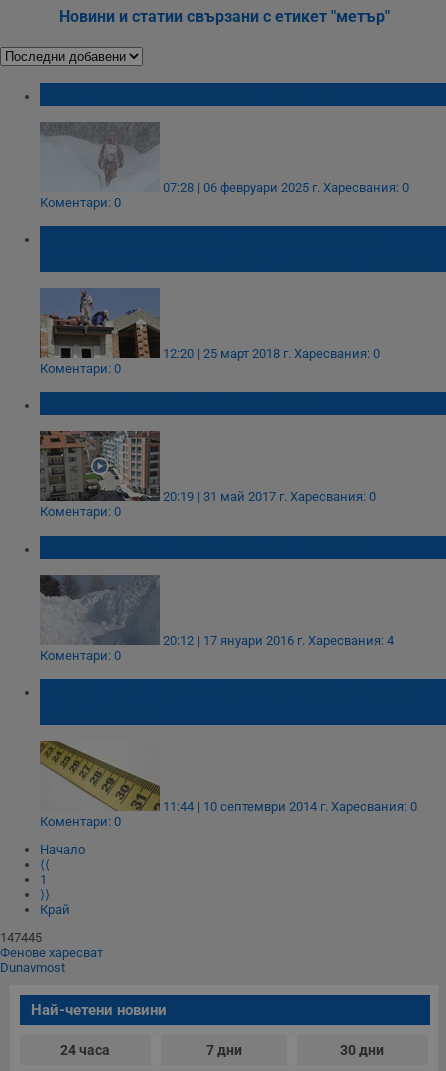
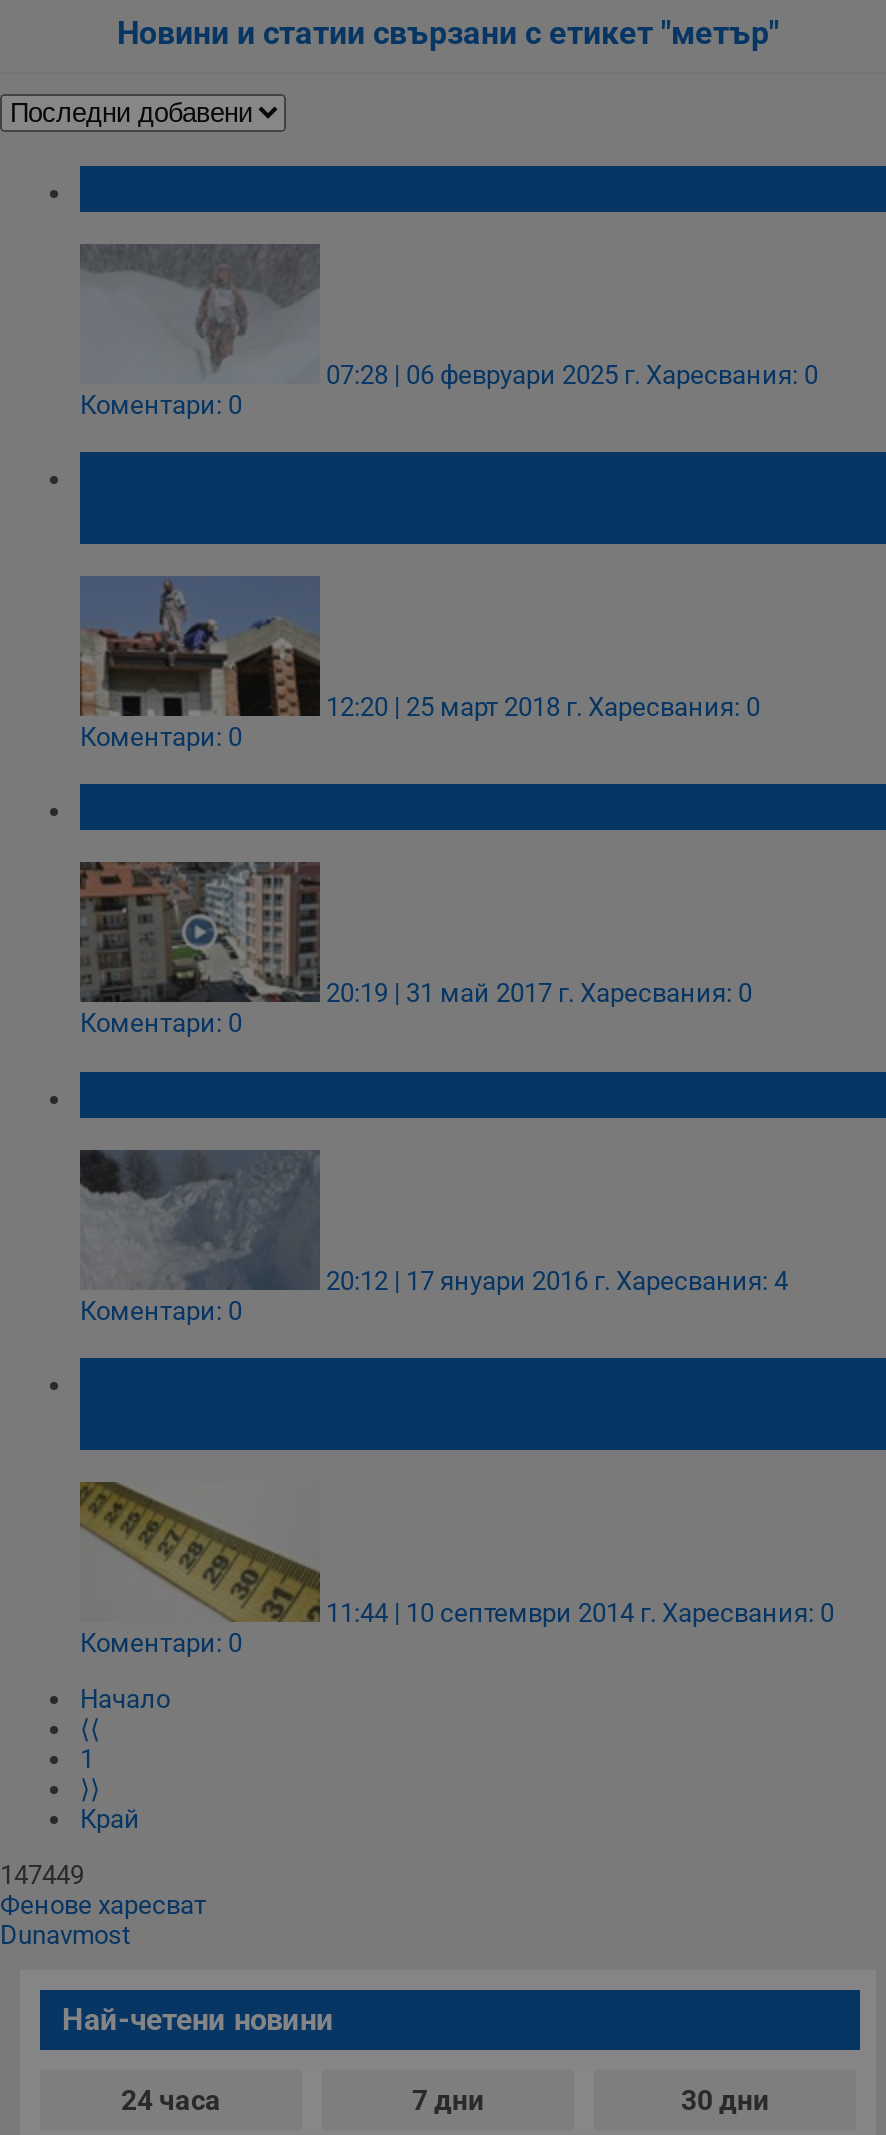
- 147445
+ 147449
